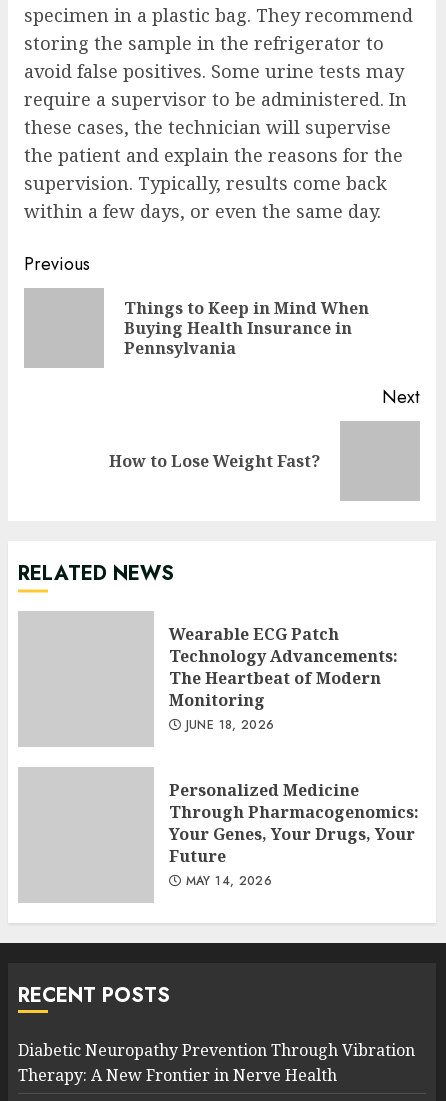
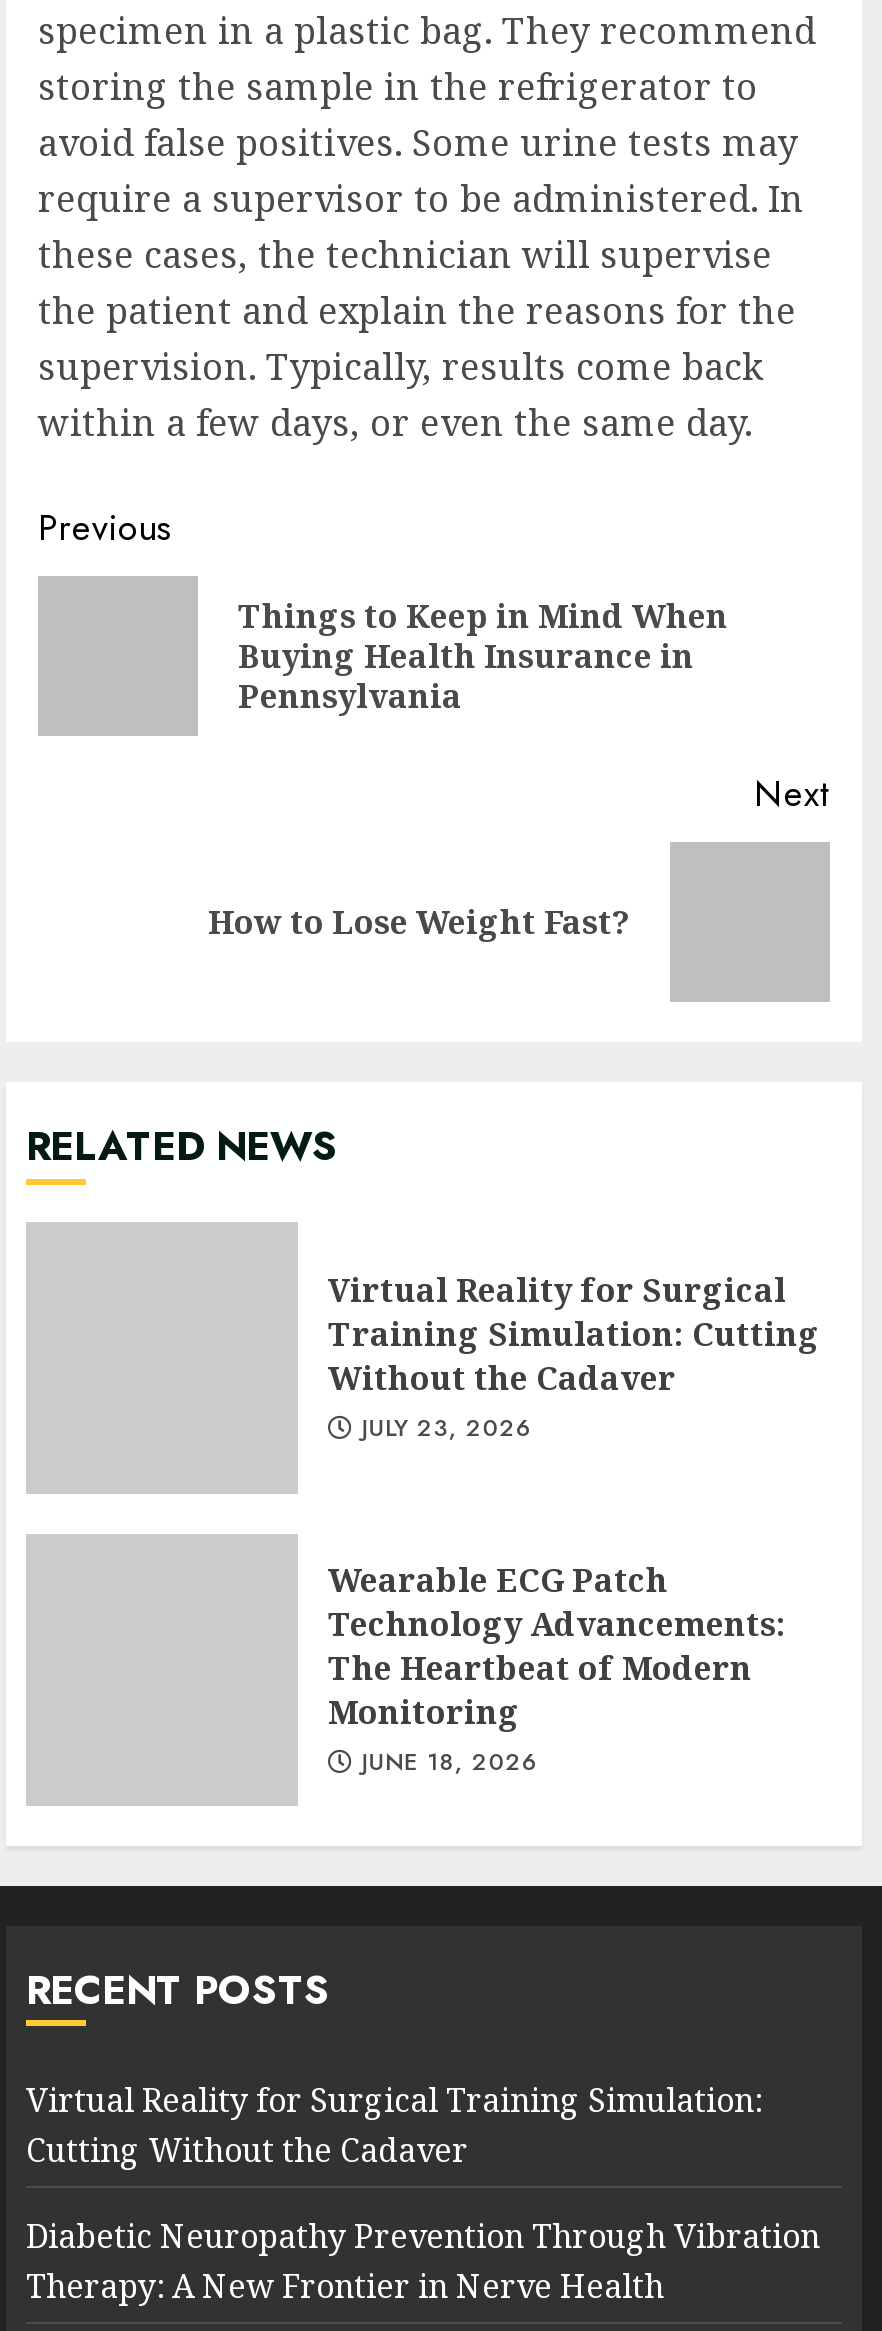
+ Virtual Reality for Surgical
+ Training Simulation: Cutting
+ Without the Cadaver
+ JULY 23, 2026

moved down: Wearable ECG Patch | Technology Advancements: | The Heartbeat of Modern | Monitoring | JUNE 18, 2026

- Personalized Medicine
- Through Pharmacogenomics:
- Your Genes, Your Drugs, Your
- Future
- MAY 14, 2026

+ Virtual Reality for Surgical Training Simulation:
+ Cutting Without the Cadaver
